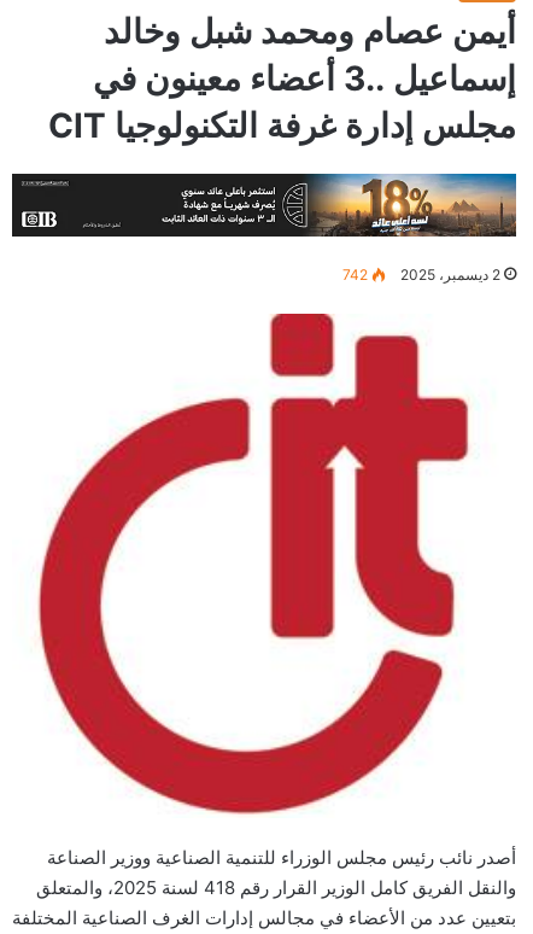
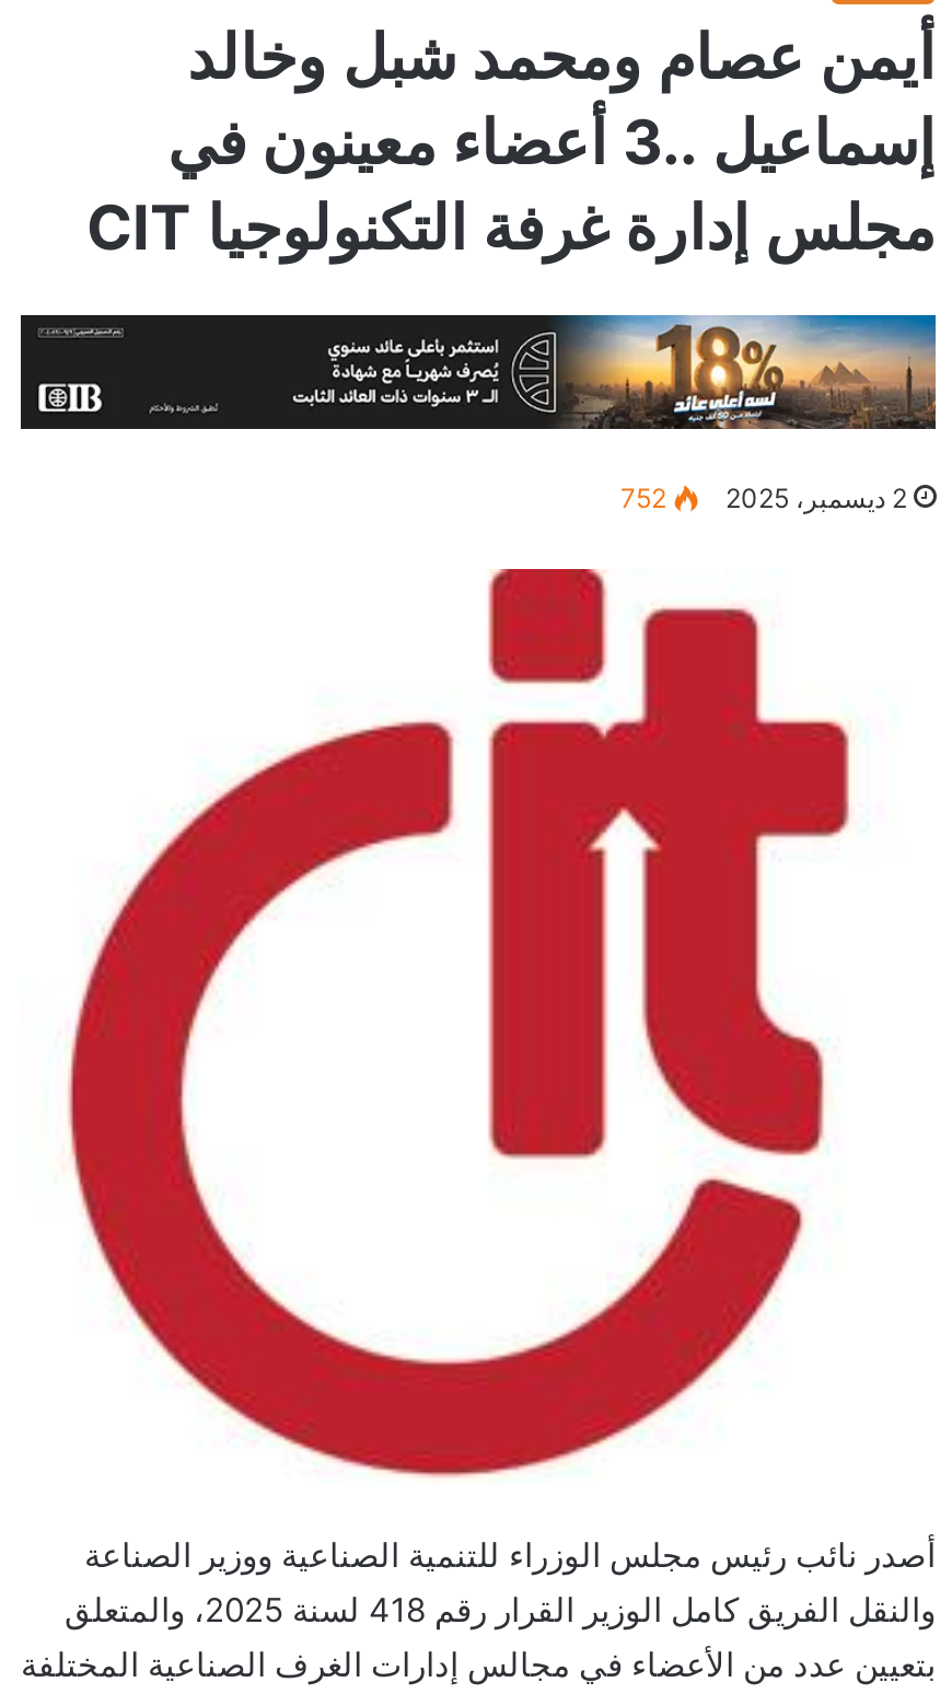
- 742
+ 752
